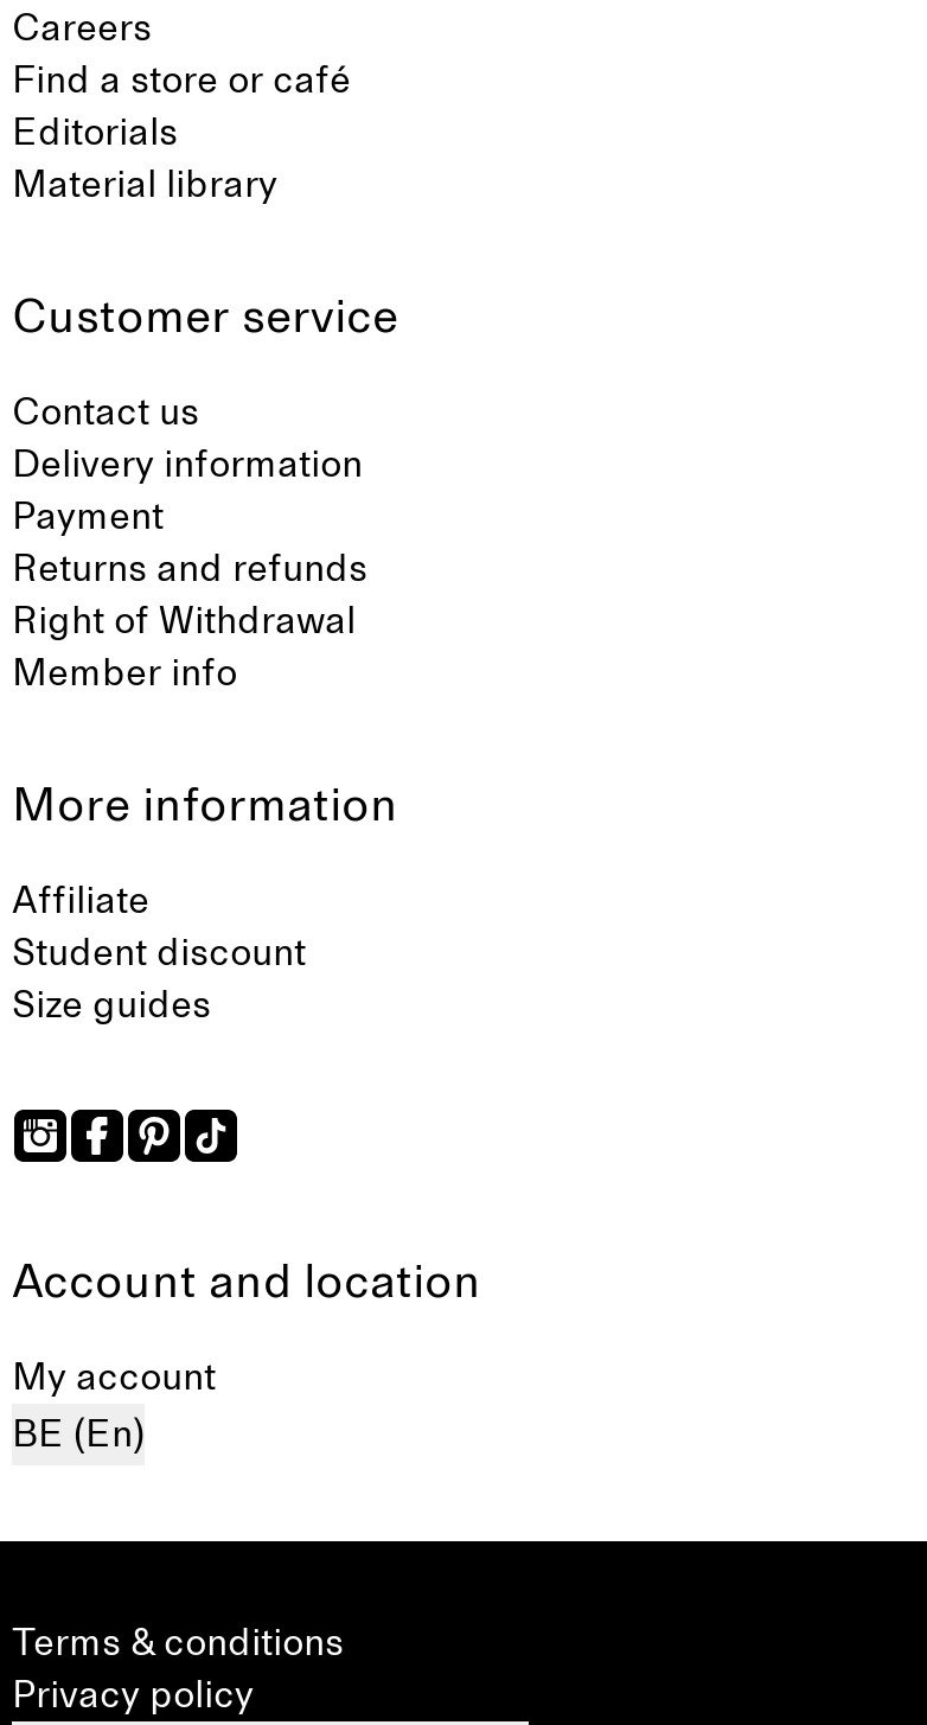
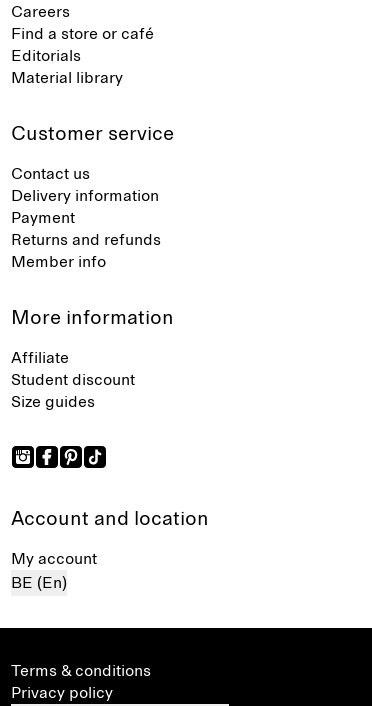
- Right of Withdrawal
